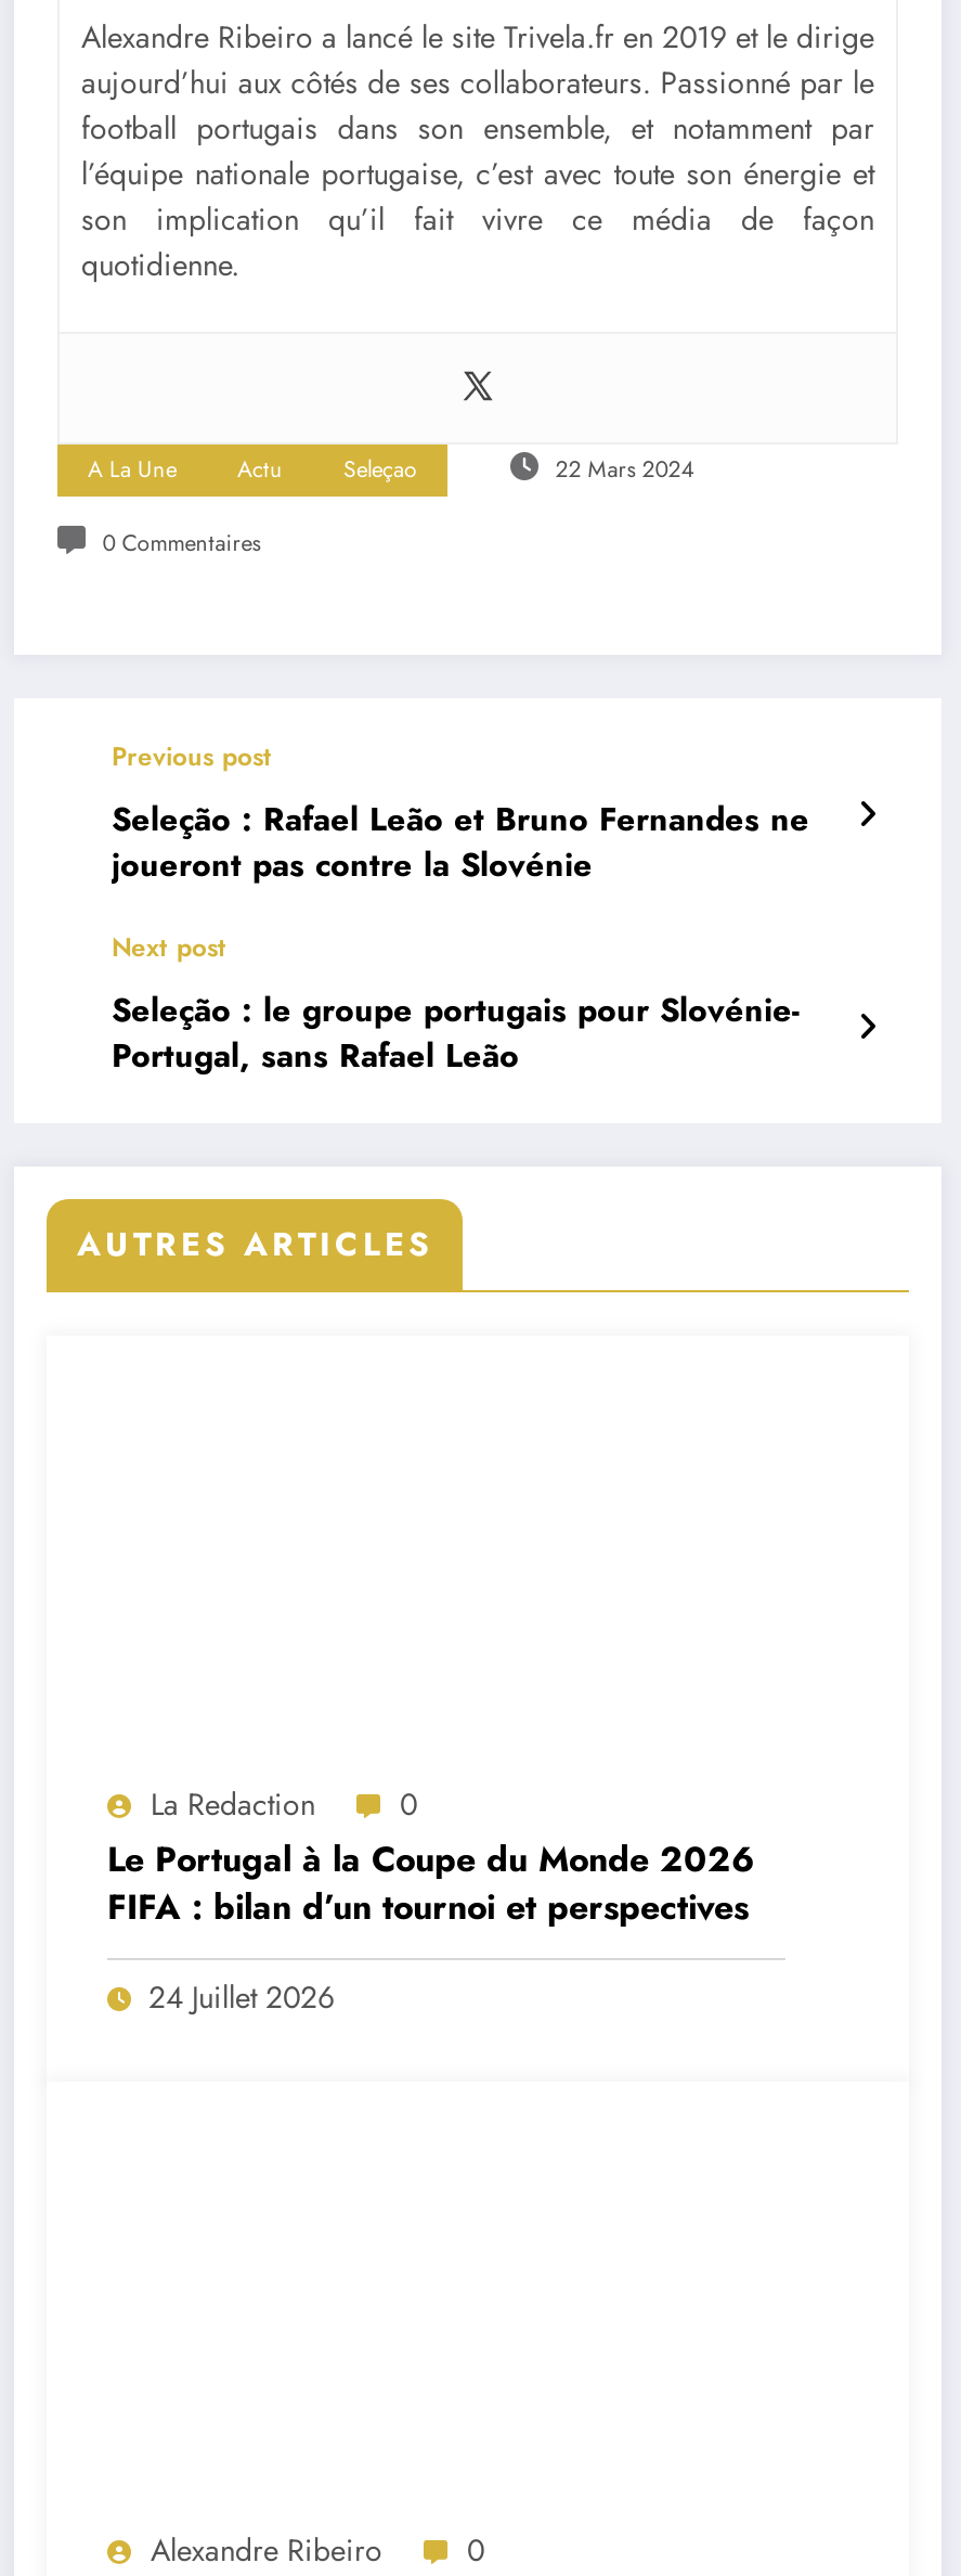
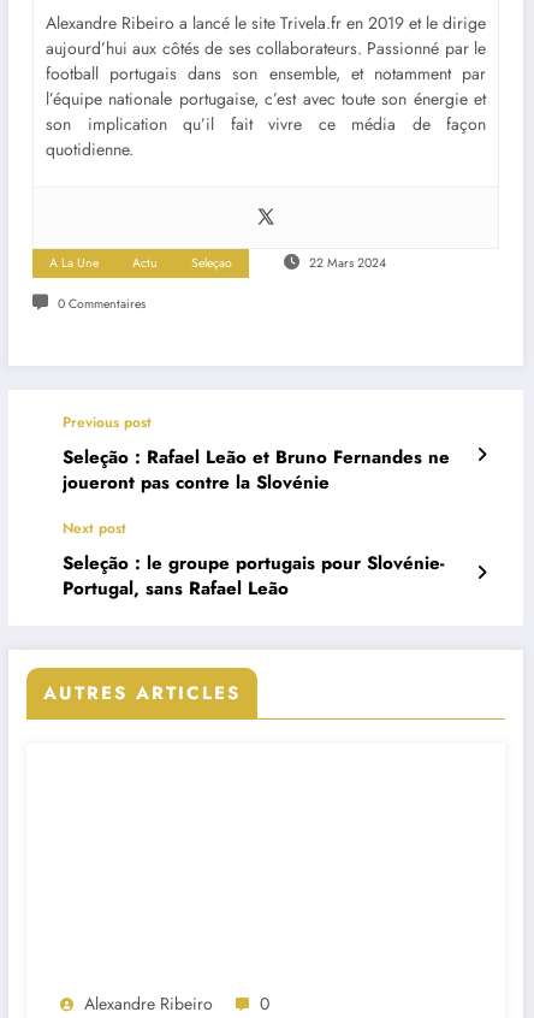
- La Redaction
- 0
- Le Portugal à la Coupe du Monde 2026
- FIFA : bilan d’un tournoi et perspectives
- 24 Juillet 2026
